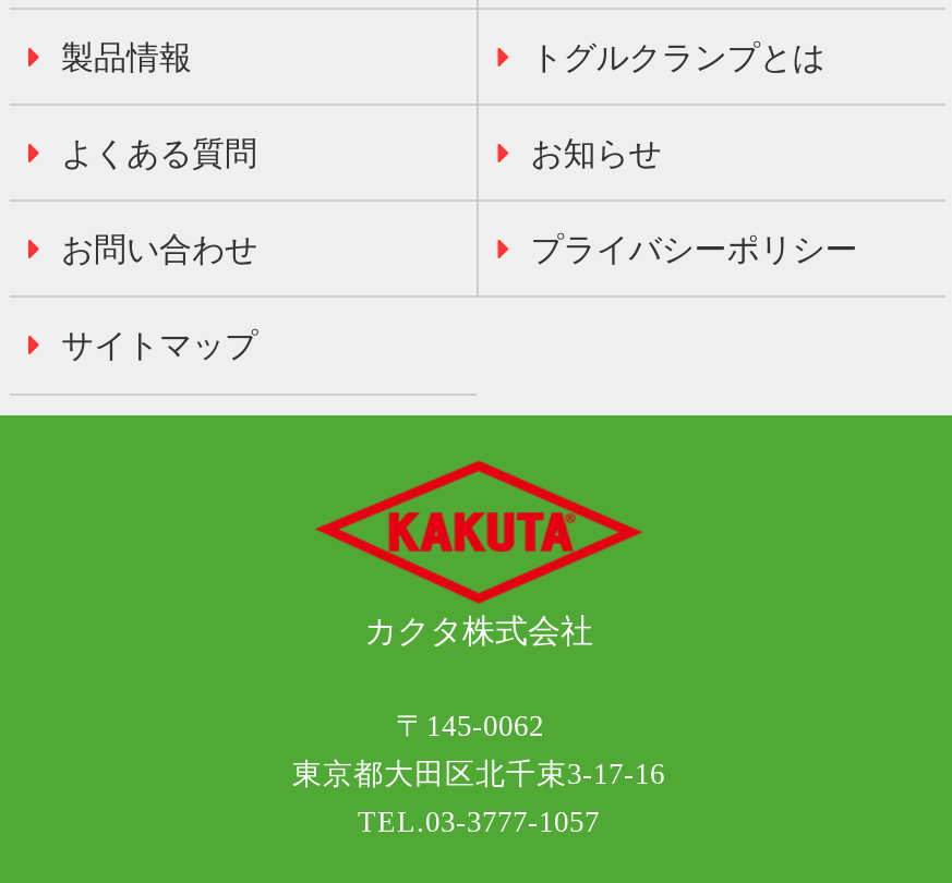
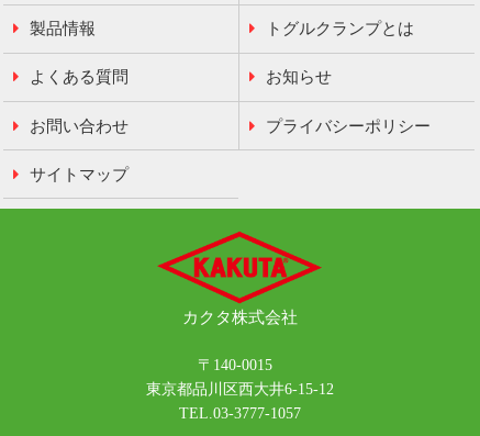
- 〒145-0062
+ 〒140-0015

- 東京都大田区北千束3-17-16
+ 東京都品川区西大井6-15-12
